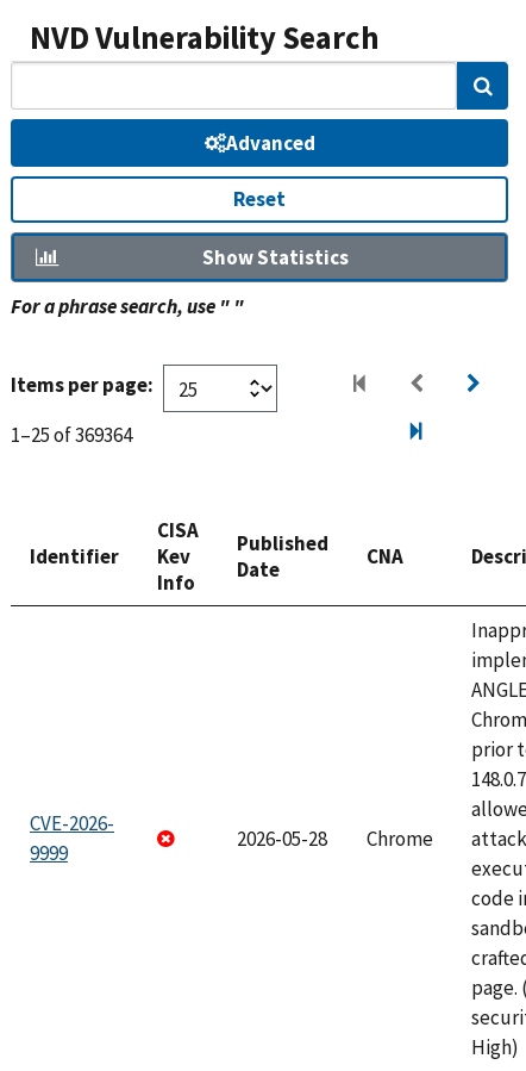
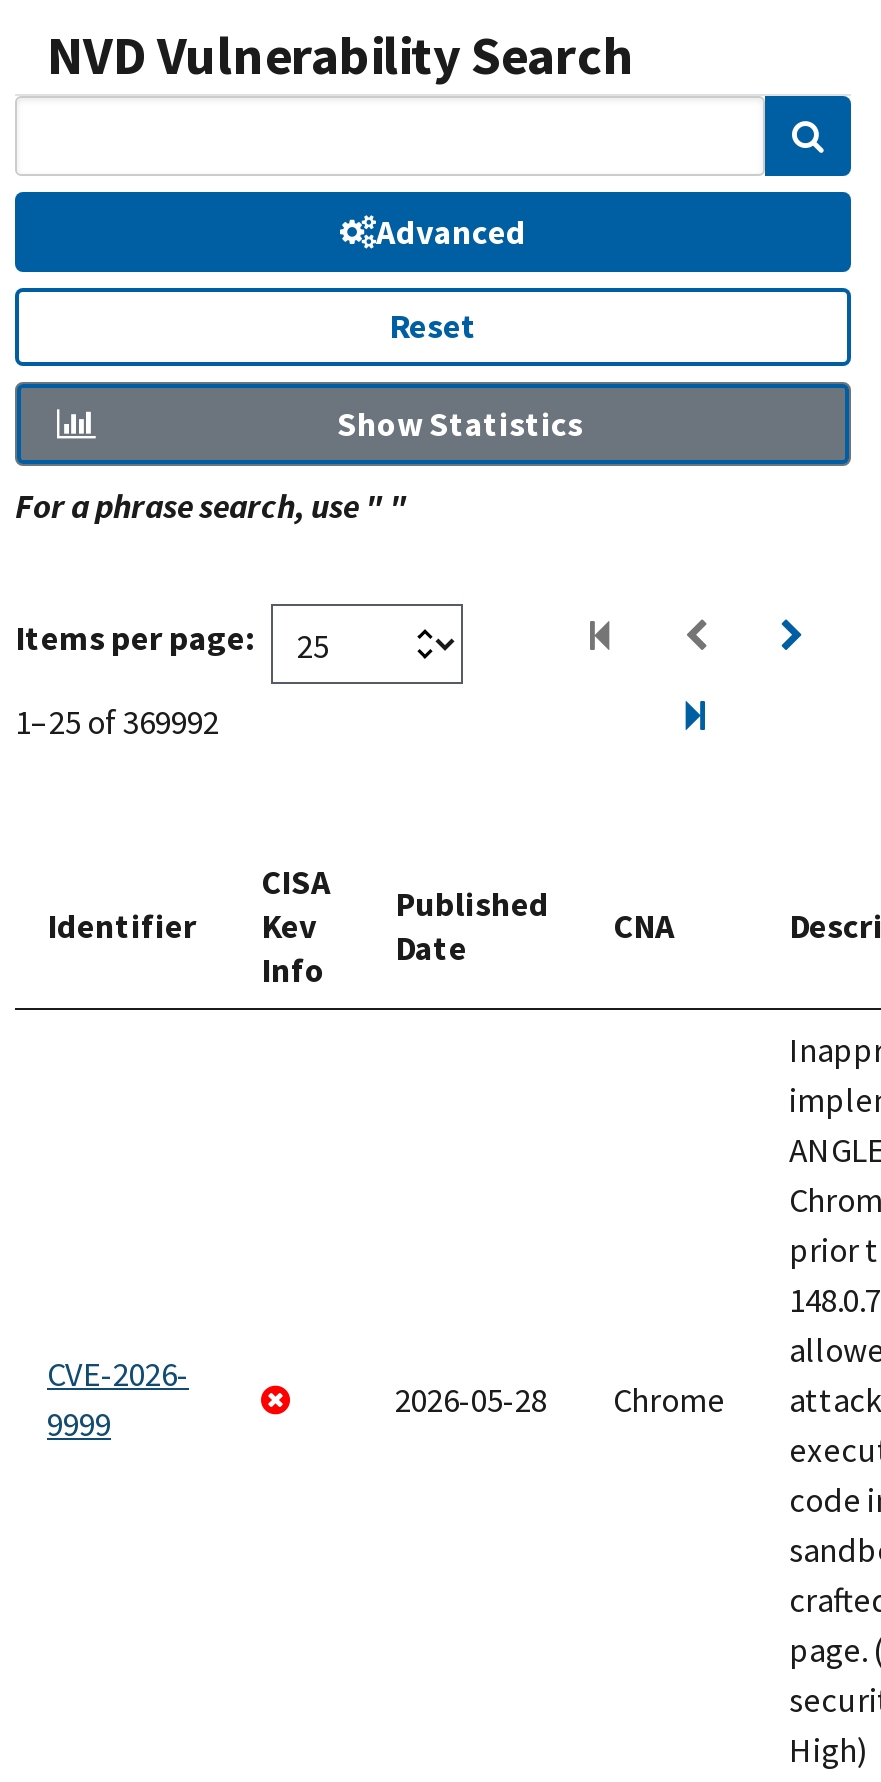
- 1–25 of 369364
+ 1–25 of 369992
